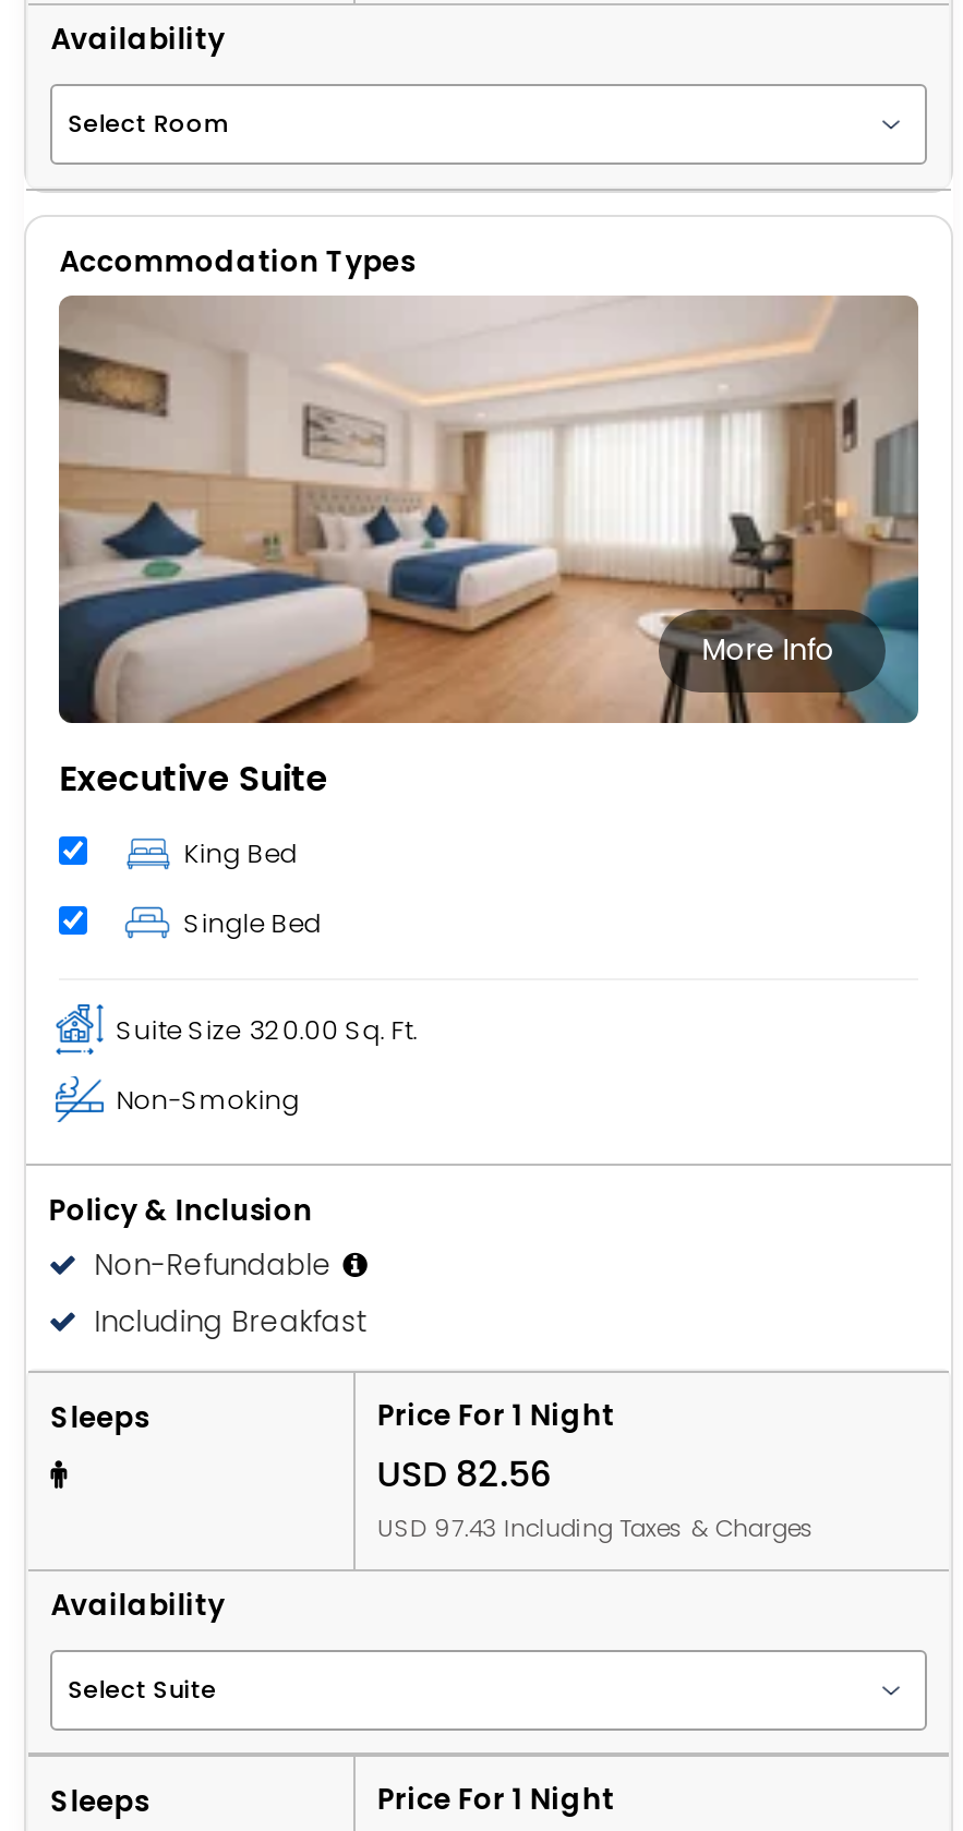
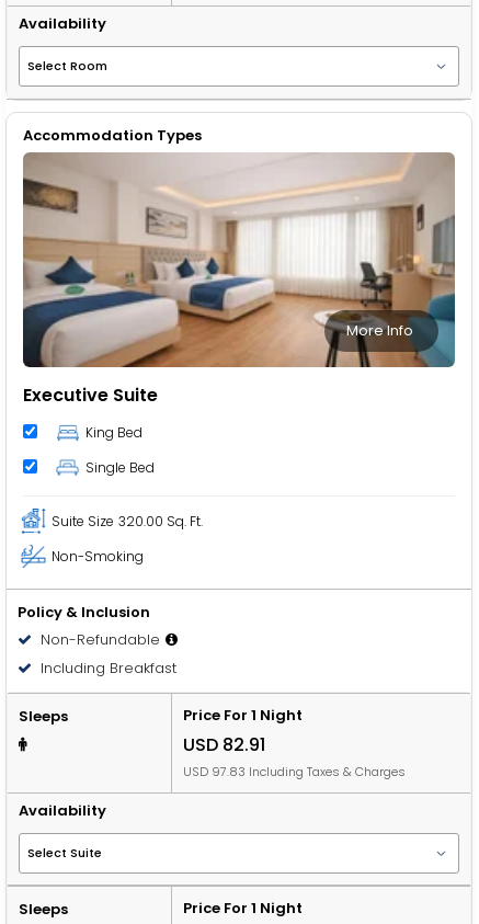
- USD 82.56
+ USD 82.91

- USD 97.43 Including Taxes & Charges
+ USD 97.83 Including Taxes & Charges
